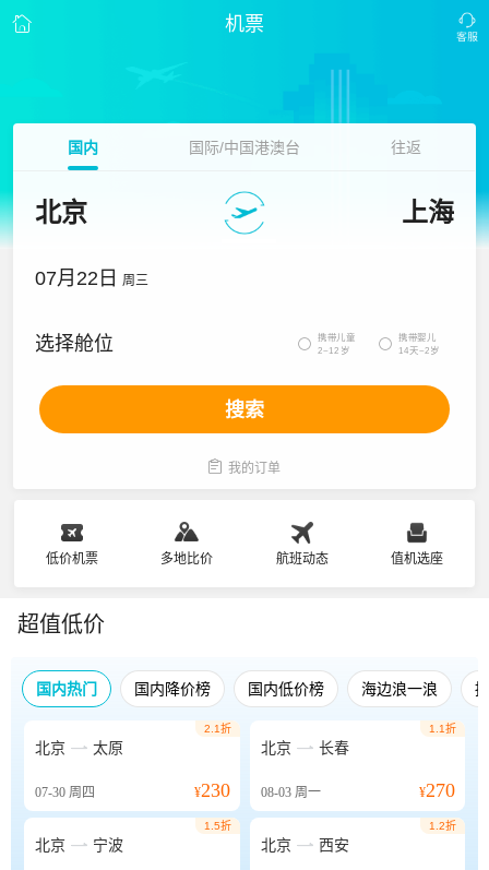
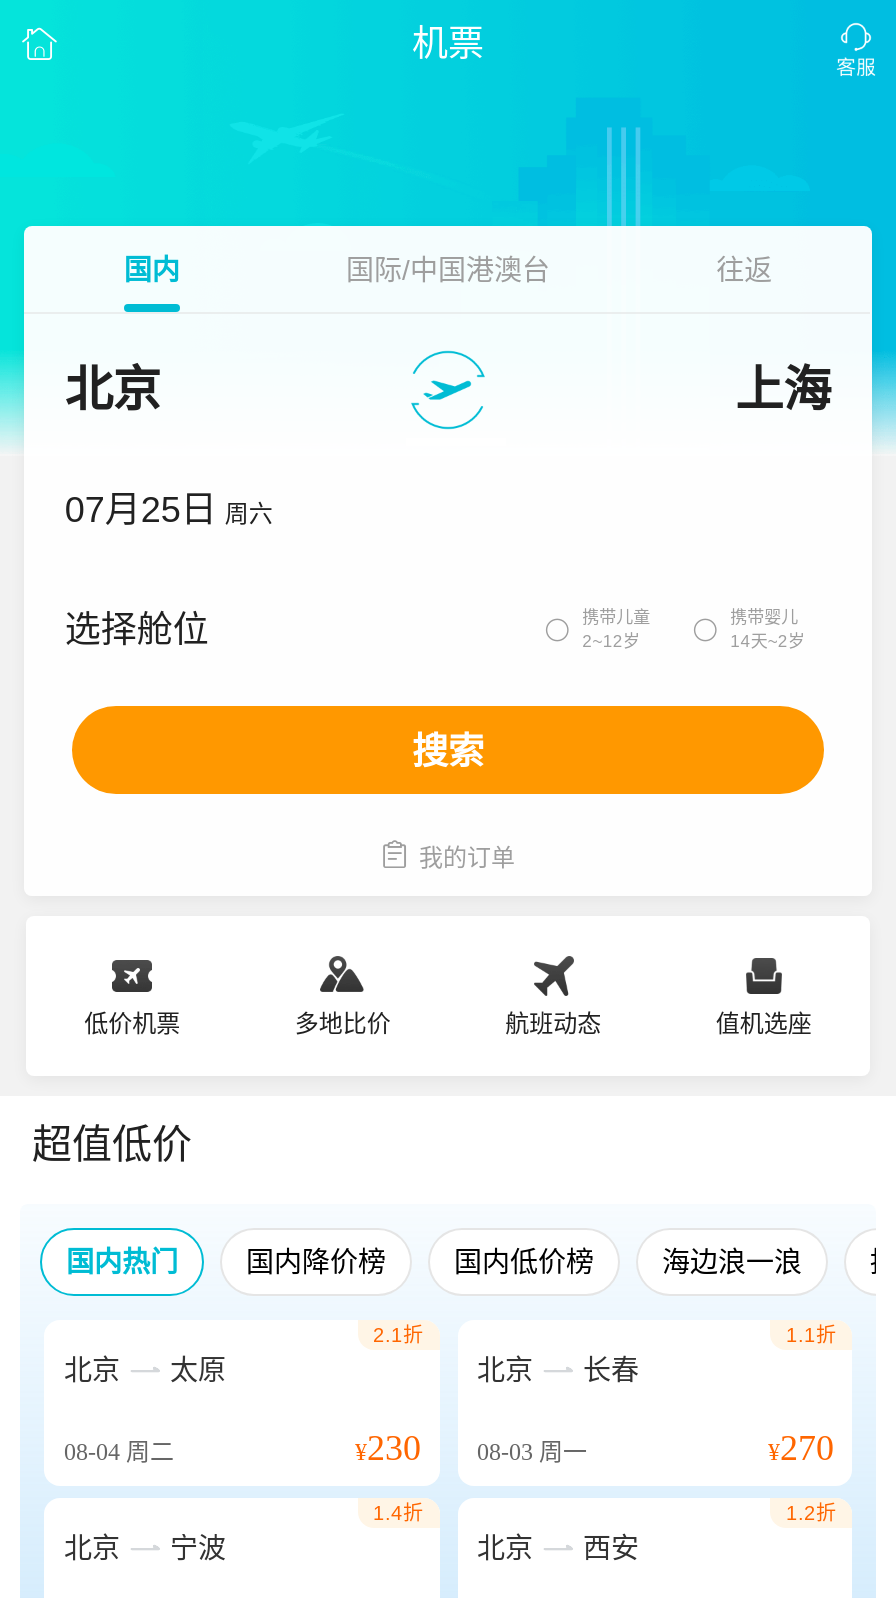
- 07月22日 周三
+ 07月25日 周六

- 07-30周四
+ 08-04周二

- 1.5折
+ 1.4折
